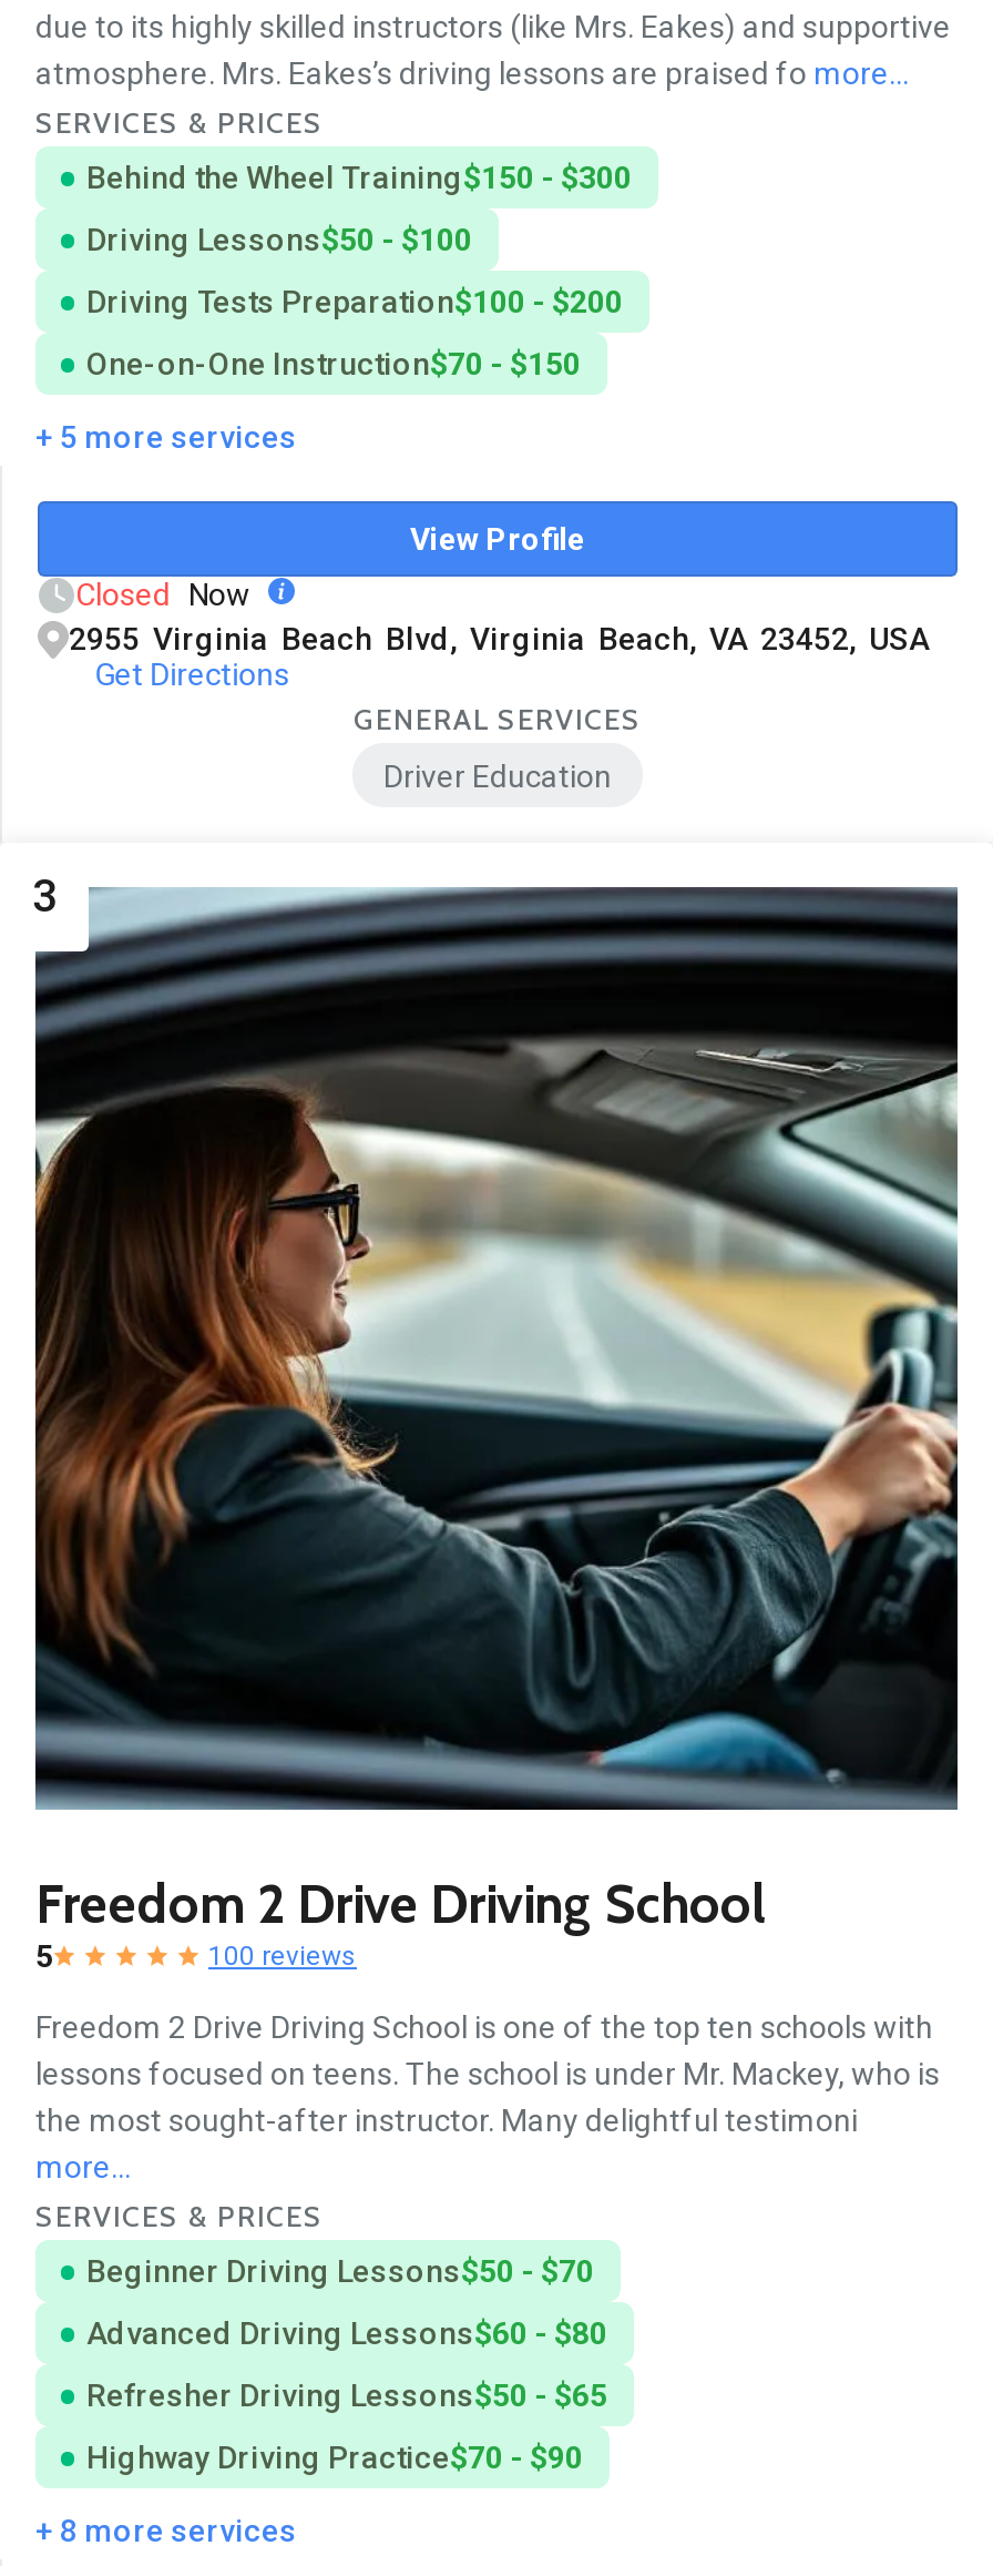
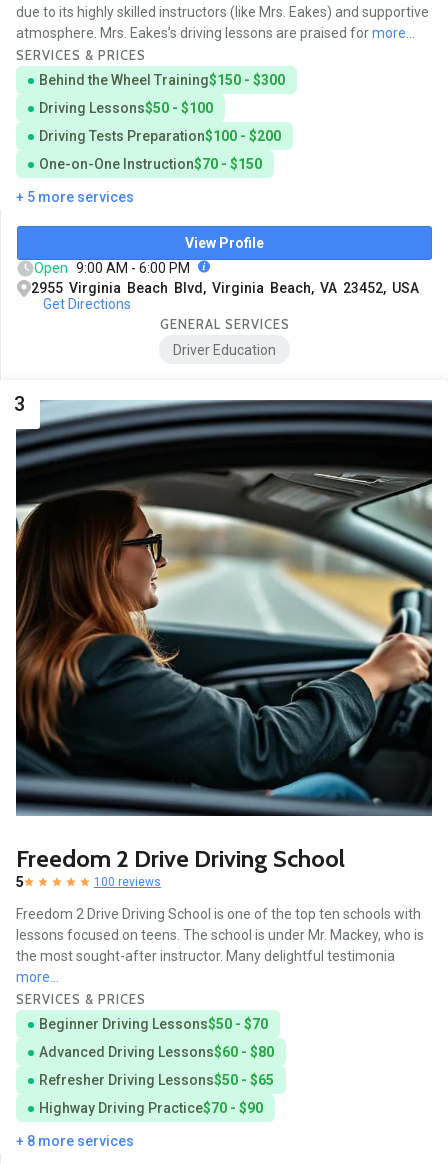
- atmosphere. Mrs. Eakes’s driving lessons are praised fo more...
+ atmosphere. Mrs. Eakes’s driving lessons are praised for more...

- Closed Now
+ Open 9:00 AM - 6:00 PM

- the most sought-after instructor. Many delightful testimoni
+ the most sought-after instructor. Many delightful testimonia
